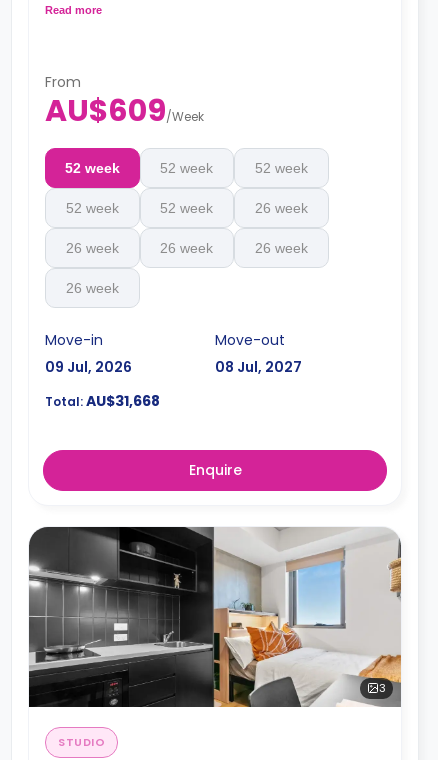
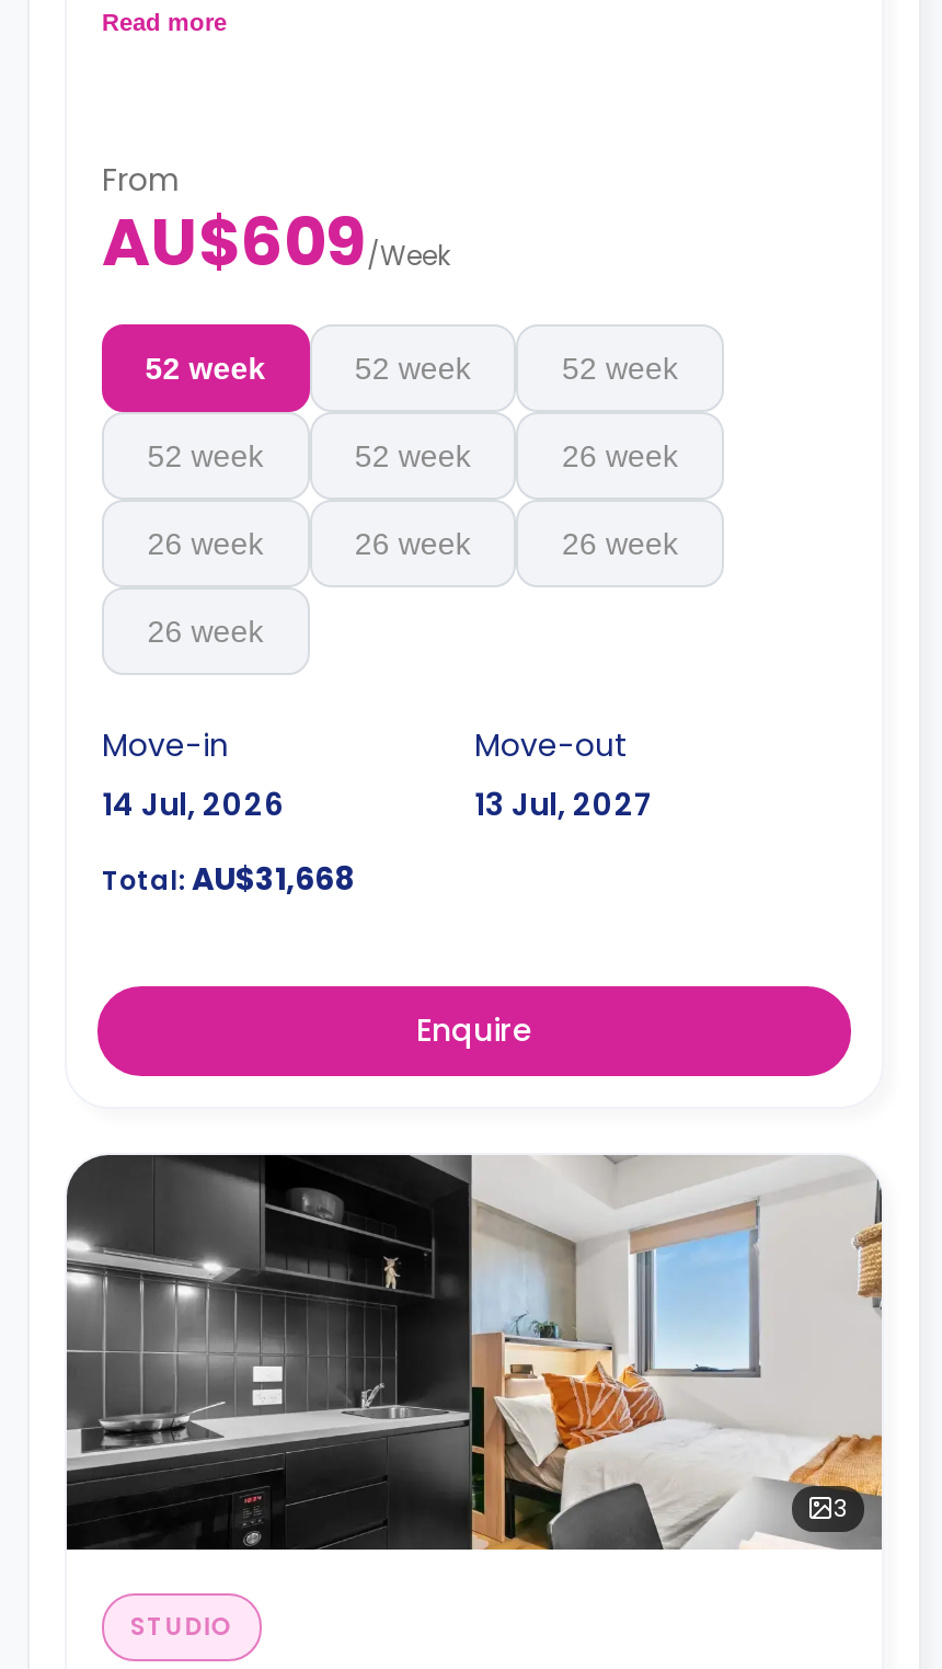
- 09 Jul, 2026
+ 14 Jul, 2026

- 08 Jul, 2027
+ 13 Jul, 2027
